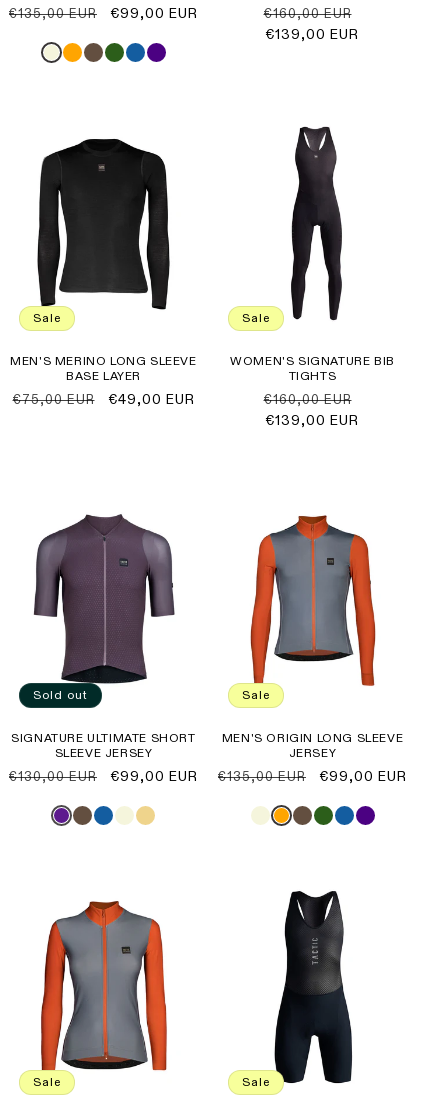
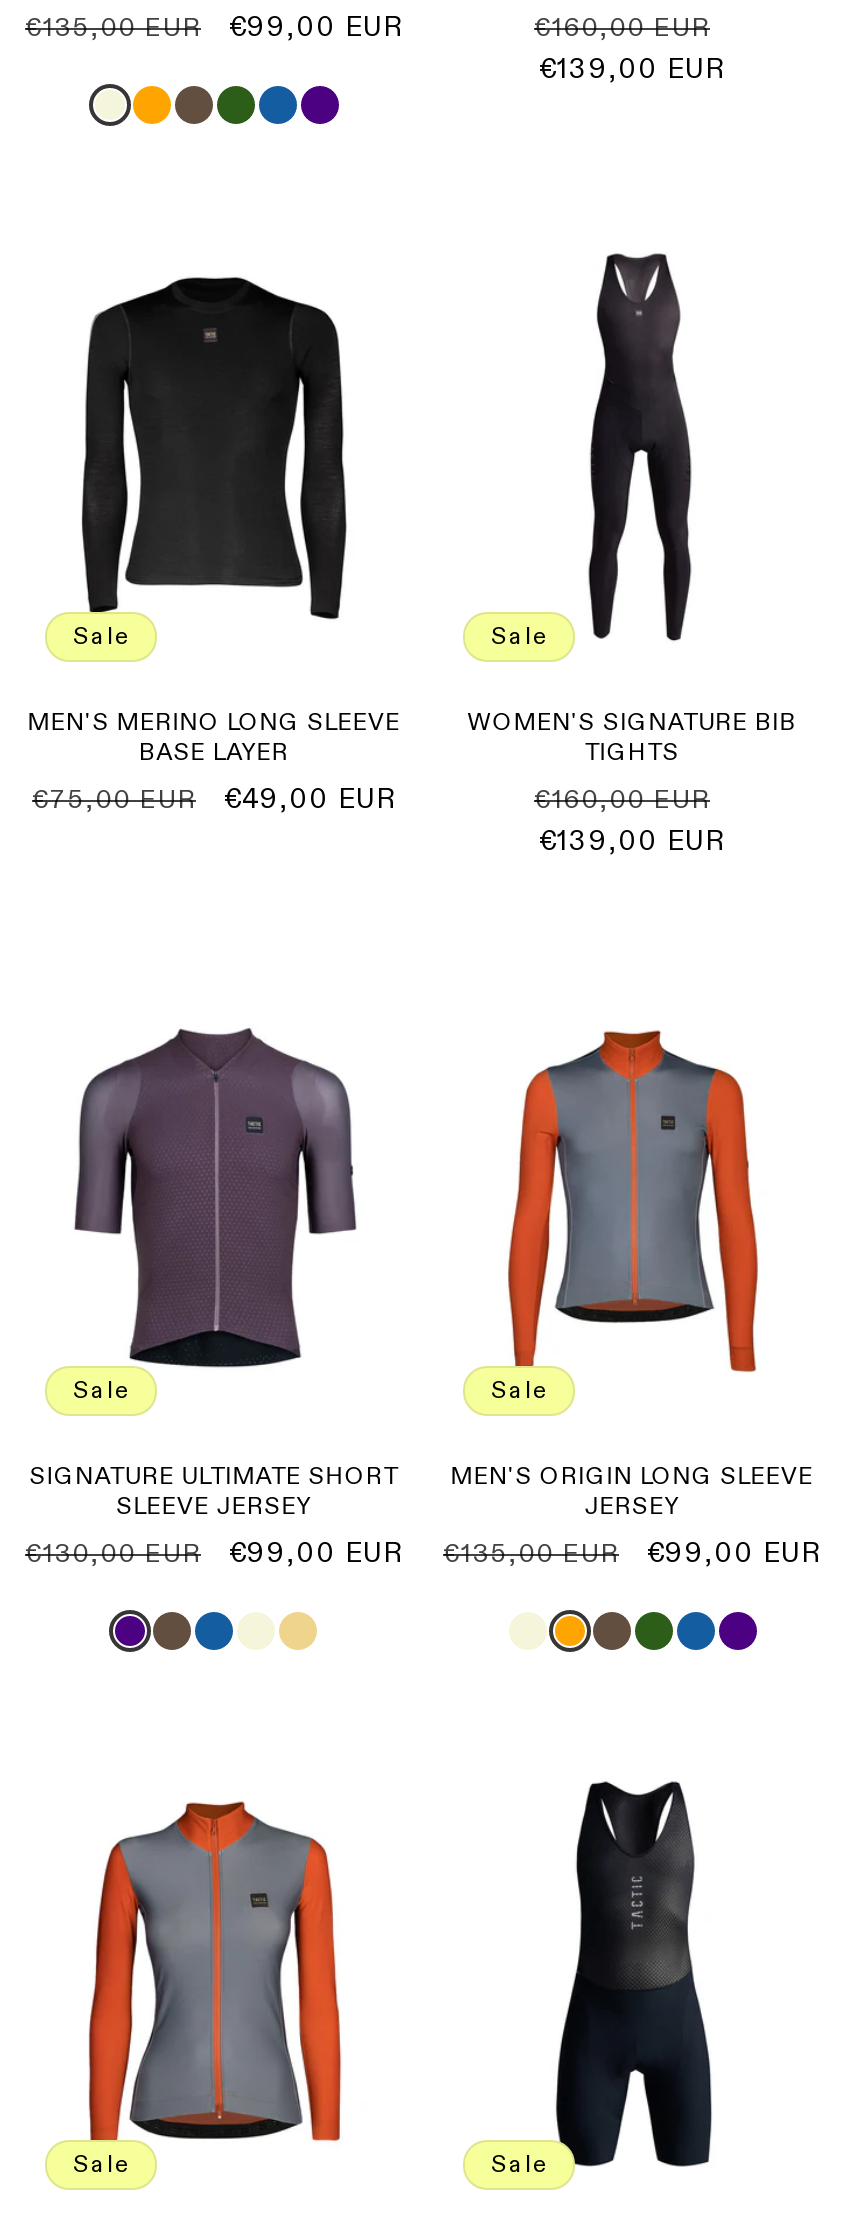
- Sold out
+ Sale
